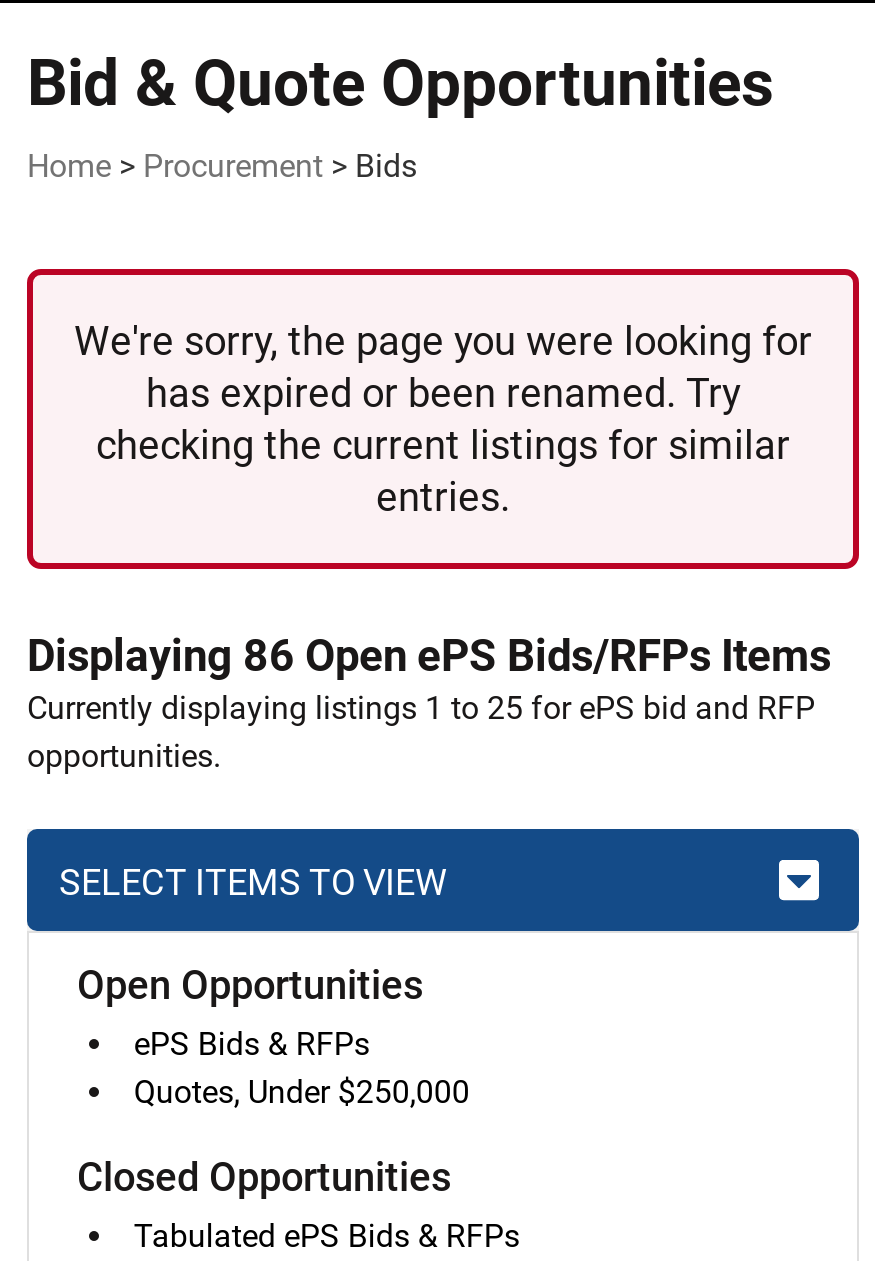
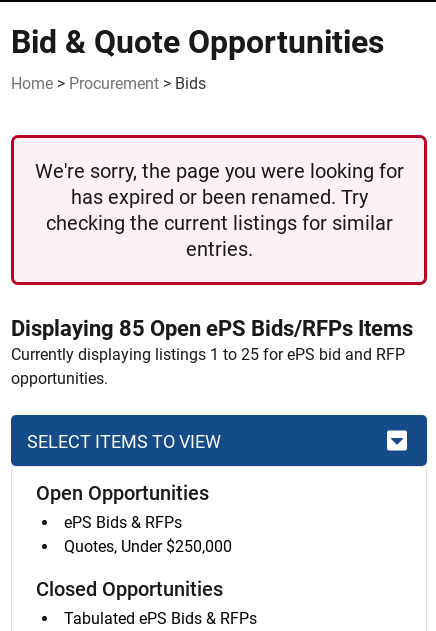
- Displaying 86 Open ePS Bids/RFPs Items
+ Displaying 85 Open ePS Bids/RFPs Items
